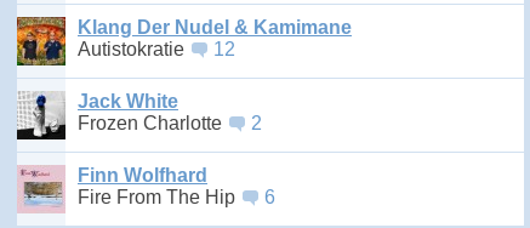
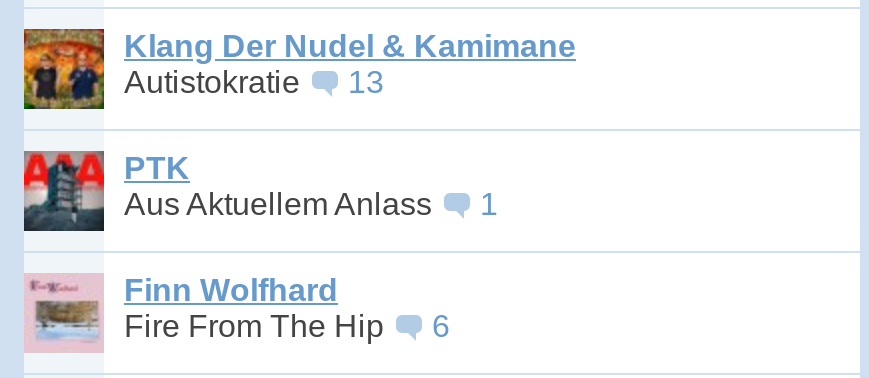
- Autistokratie 12
+ Autistokratie 13

- [image]
- Jack White
- Frozen Charlotte
- 2
+ [image]
+ PTK
+ Aus Aktuellem Anlass
+ 1
